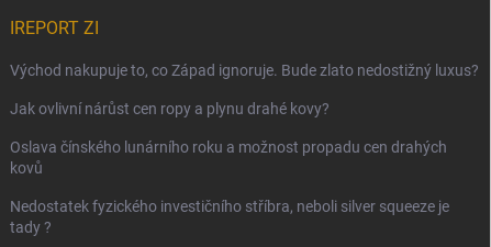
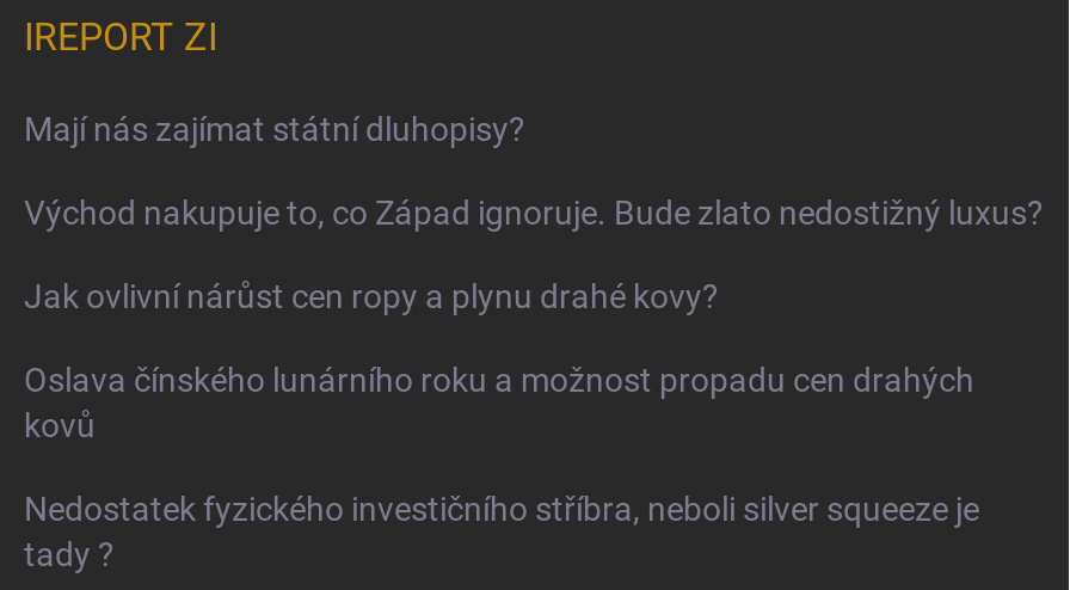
+ Mají nás zajímat státní dluhopisy?
